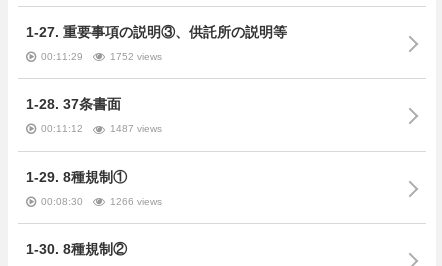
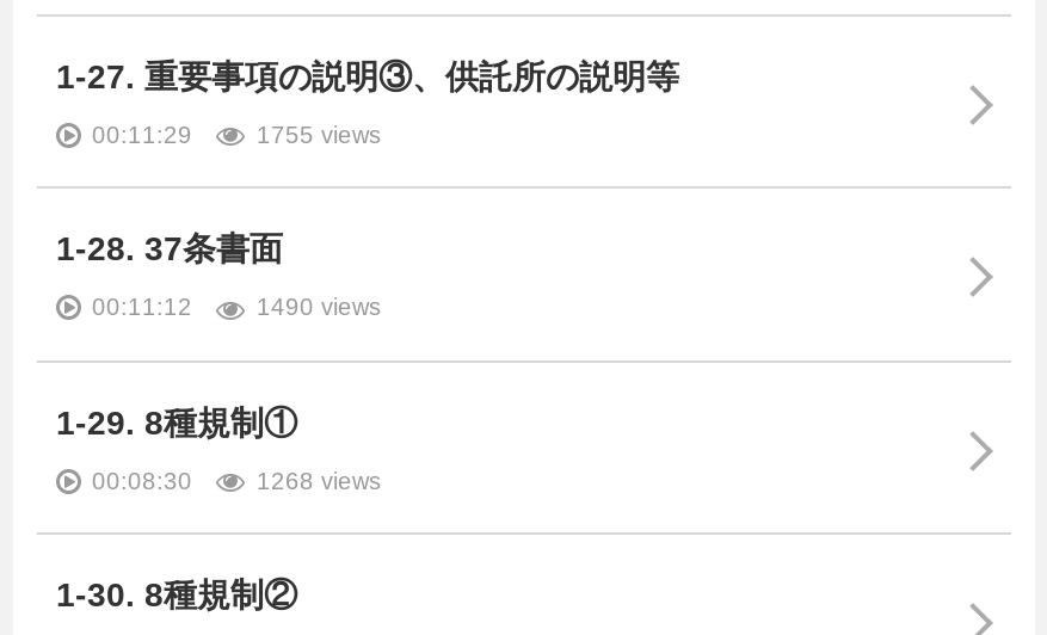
- 1752 views
+ 1755 views

- 1487 views
+ 1490 views

- 1266 views
+ 1268 views
